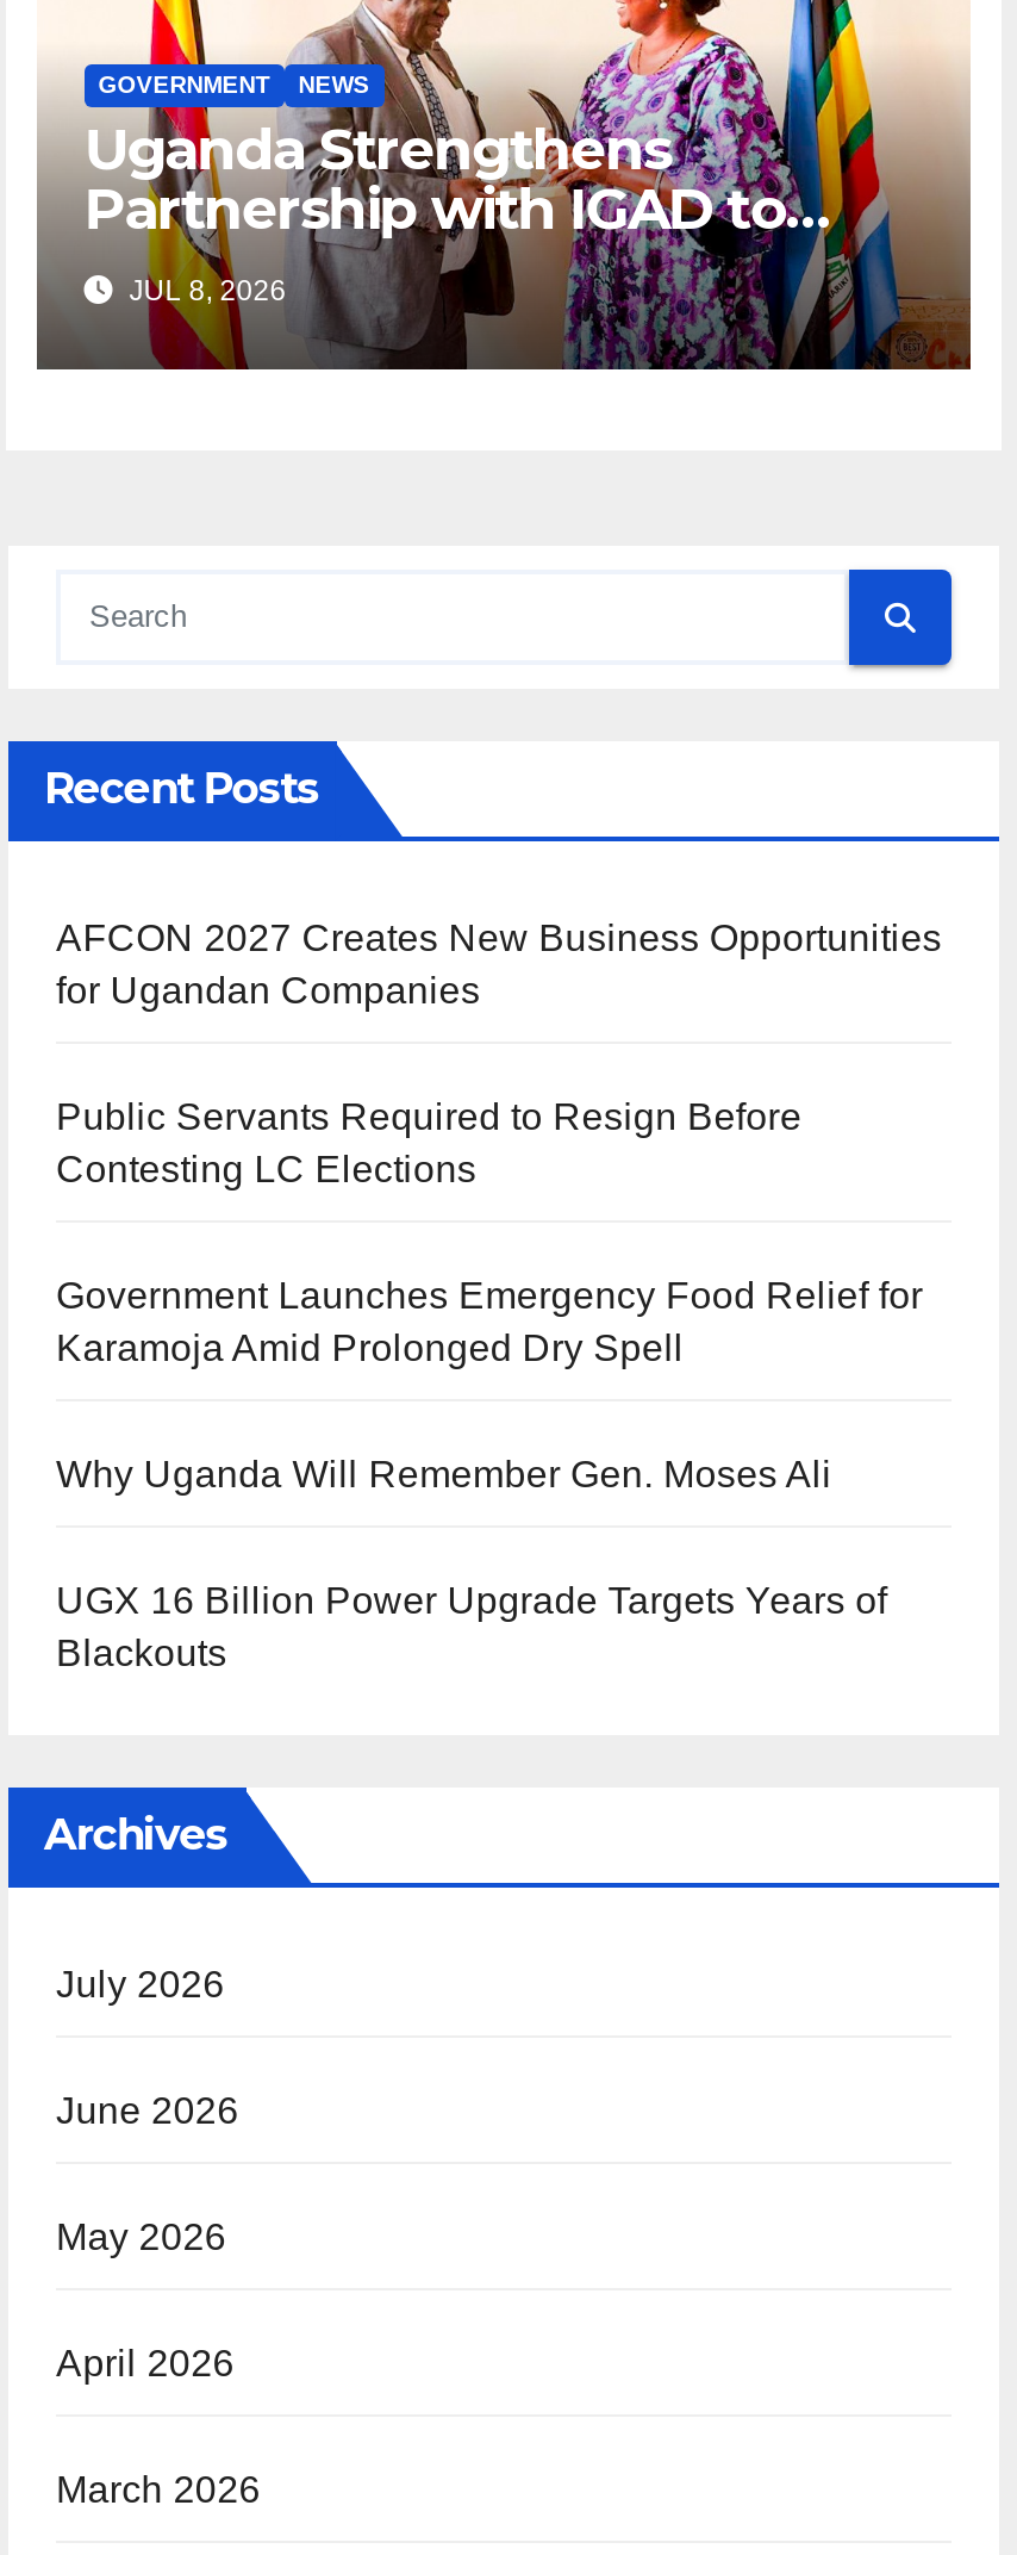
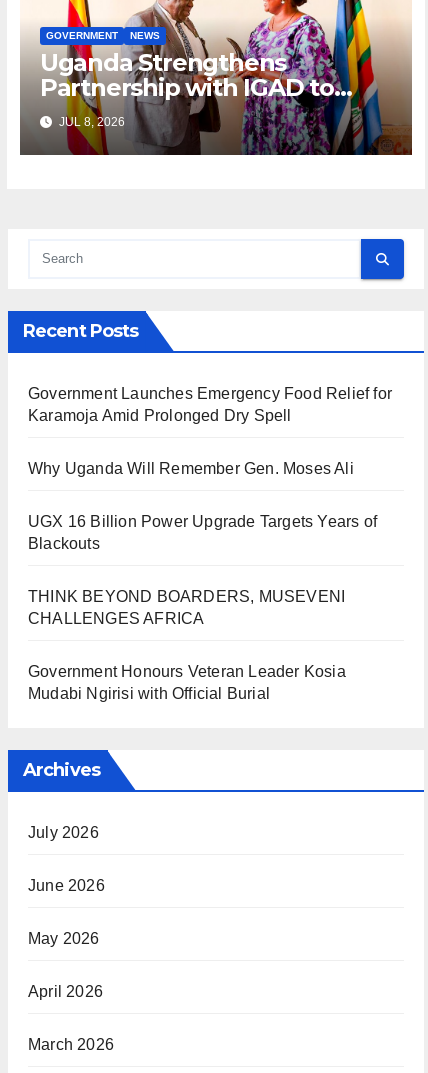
- AFCON 2027 Creates New Business Opportunities
- for Ugandan Companies
- Public Servants Required to Resign Before
- Contesting LC Elections

moved up: Government Launches Emergency Food Relief for | Karamoja Amid Prolonged Dry Spell | Why Uganda Will Remember Gen. Moses Ali | UGX 16 Billion Power Upgrade Targets Years of | Blackouts

+ THINK BEYOND BOARDERS, MUSEVENI
+ CHALLENGES AFRICA
+ Government Honours Veteran Leader Kosia
+ Mudabi Ngirisi with Official Burial
